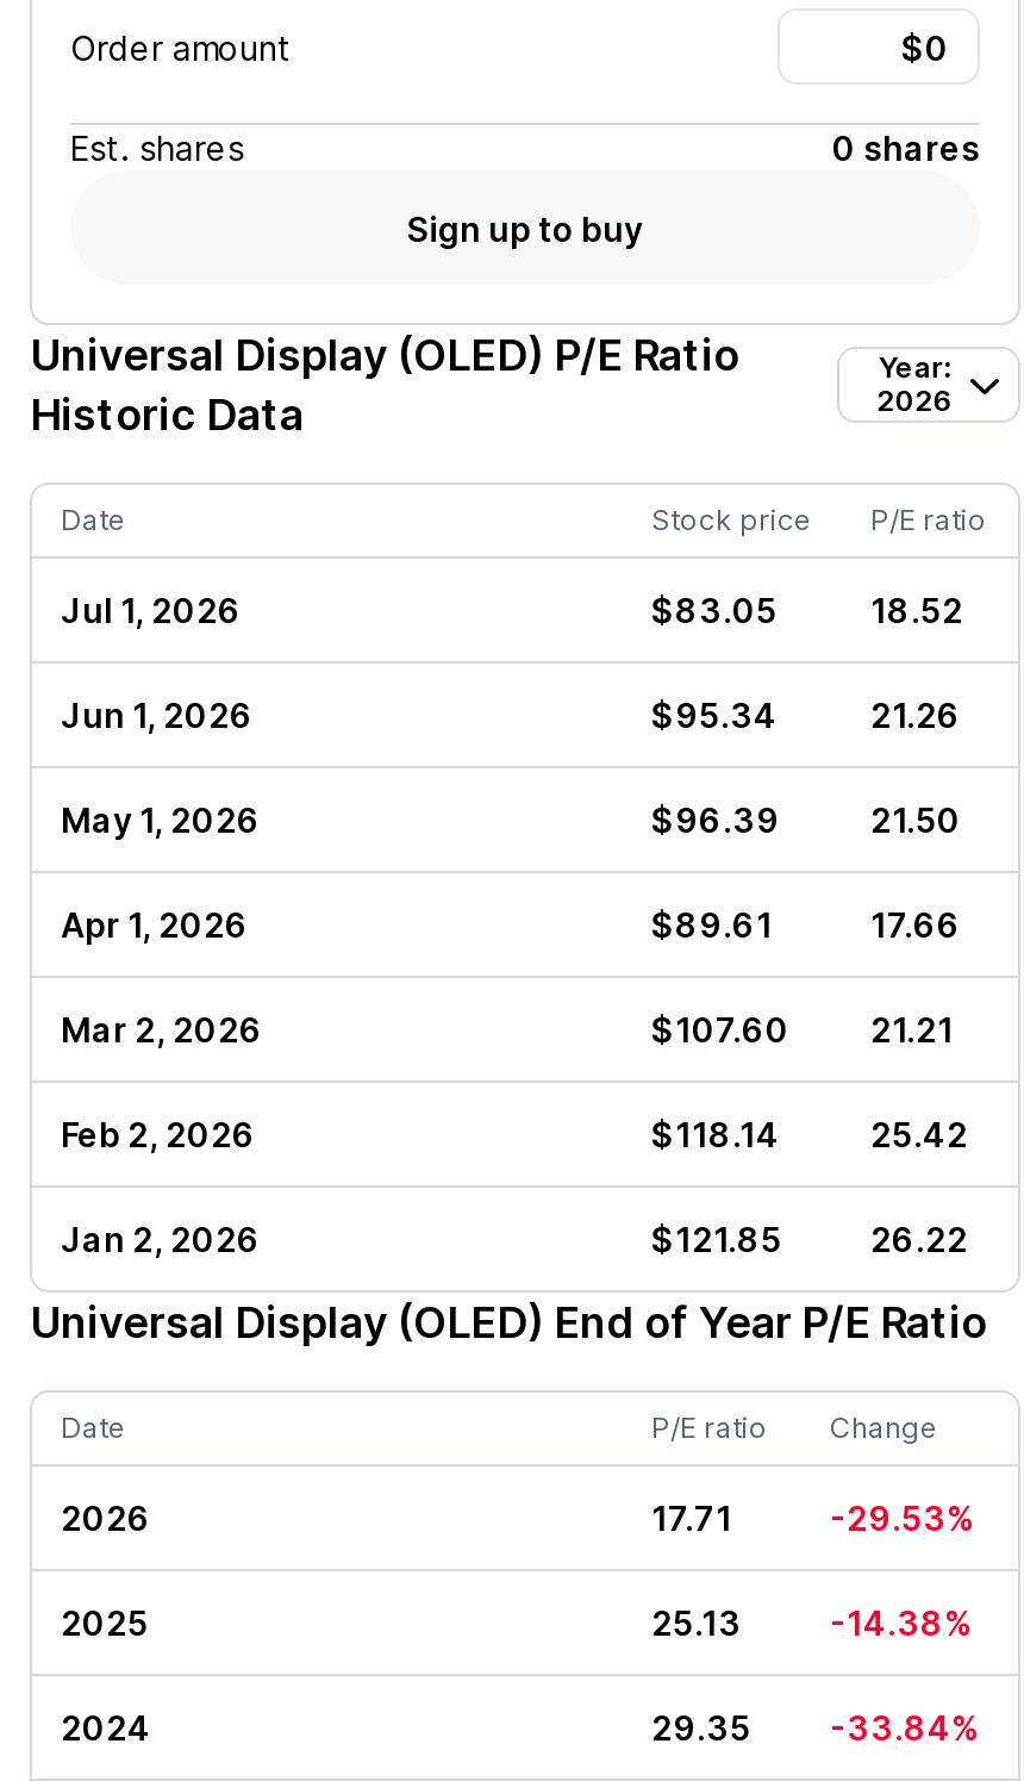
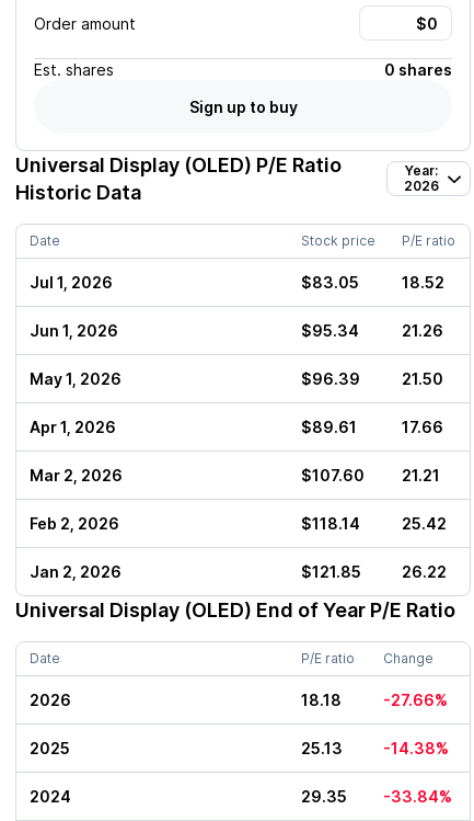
- 17.71
+ 18.18

- -29.53%
+ -27.66%
